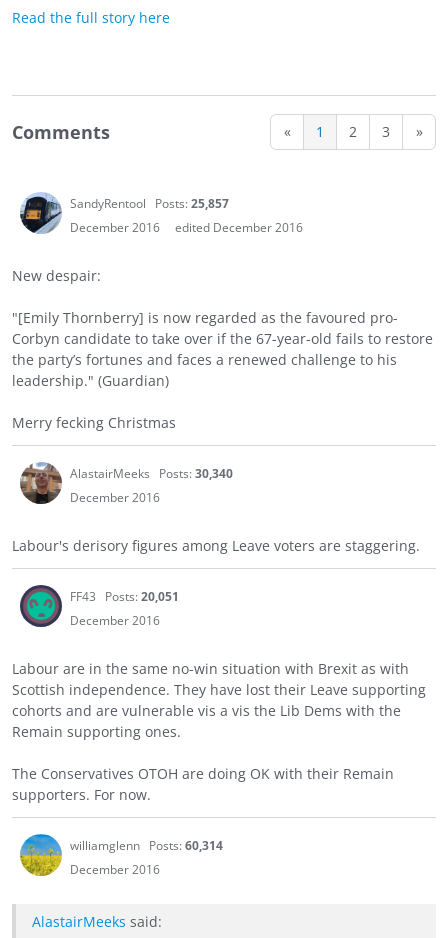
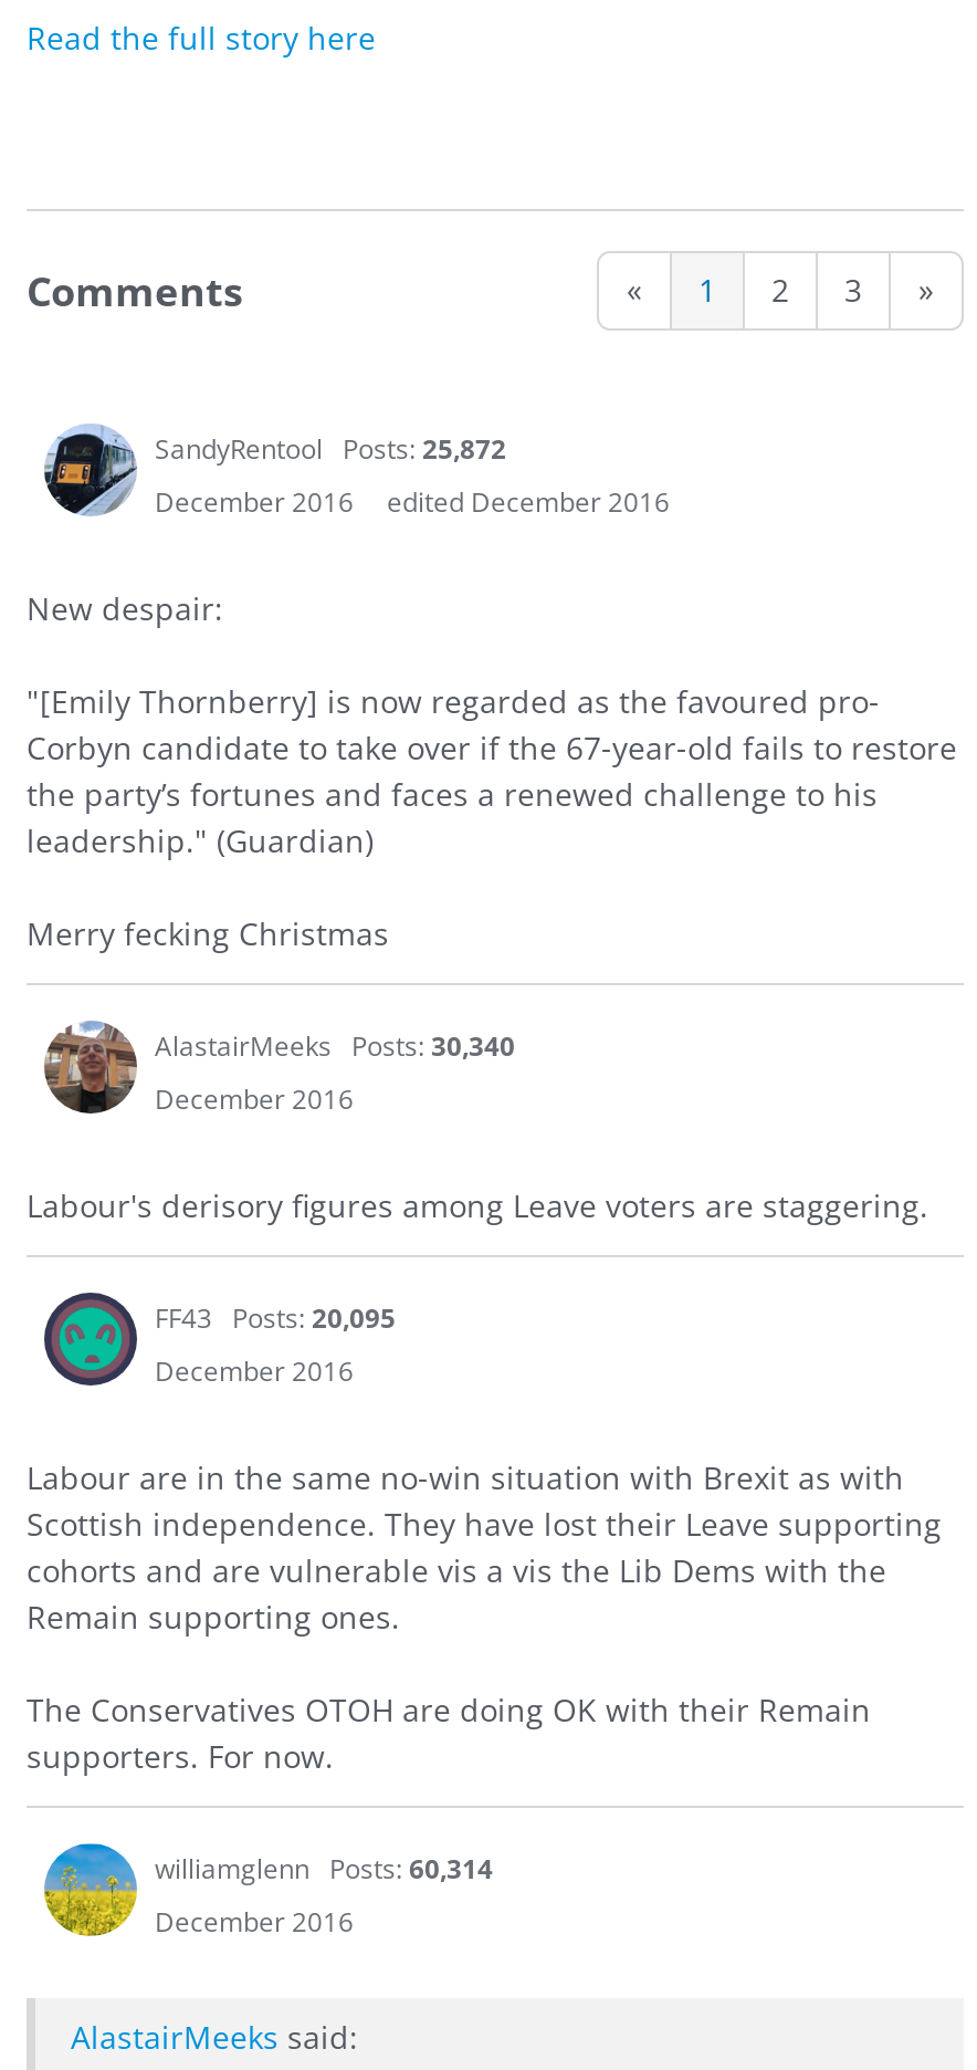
- SandyRentool Posts: 25,857
+ SandyRentool Posts: 25,872

- FF43 Posts: 20,051
+ FF43 Posts: 20,095
